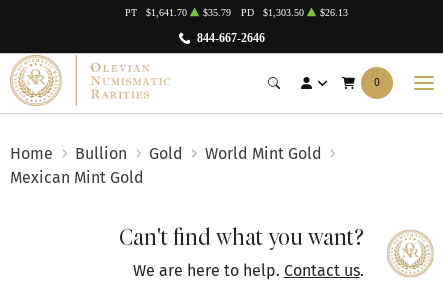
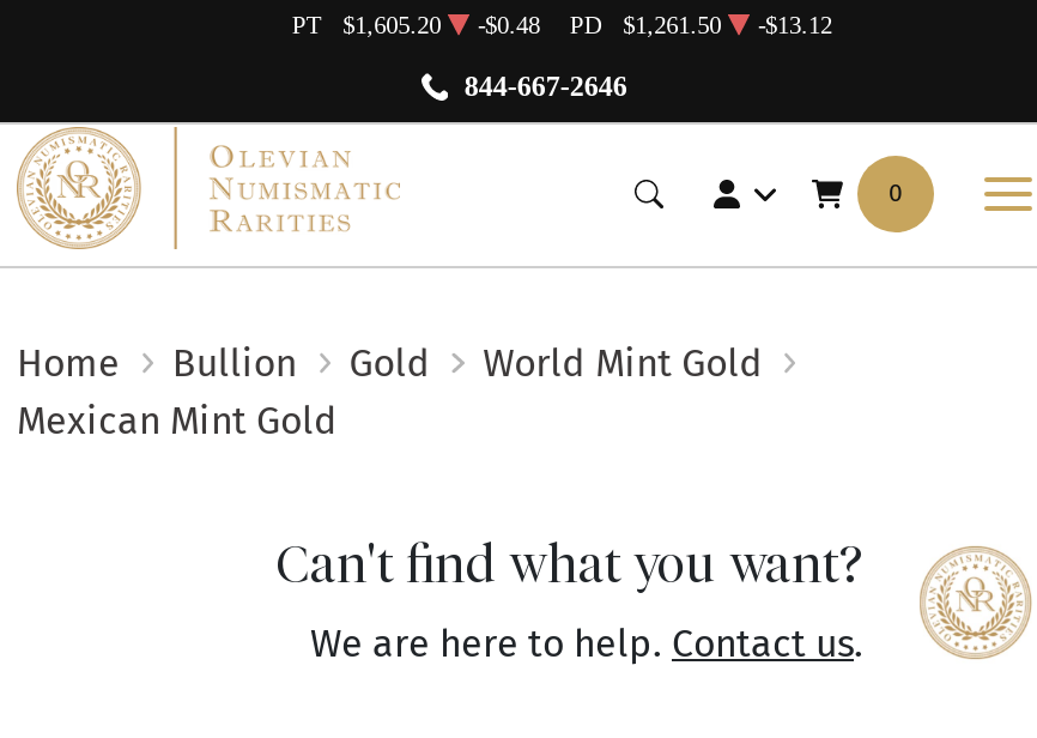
- $1,641.70
+ $1,605.20

- $35.79
+ -$0.48

- $1,303.50
+ $1,261.50

- $26.13
+ -$13.12
